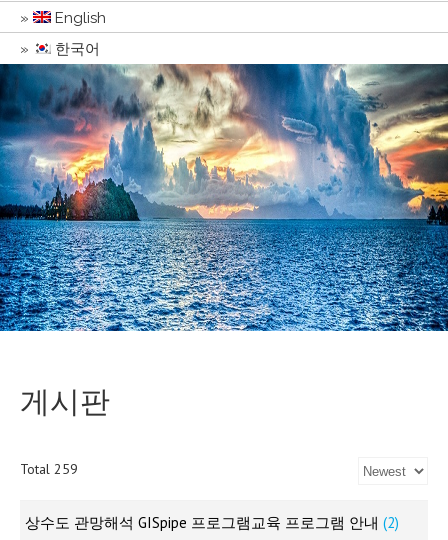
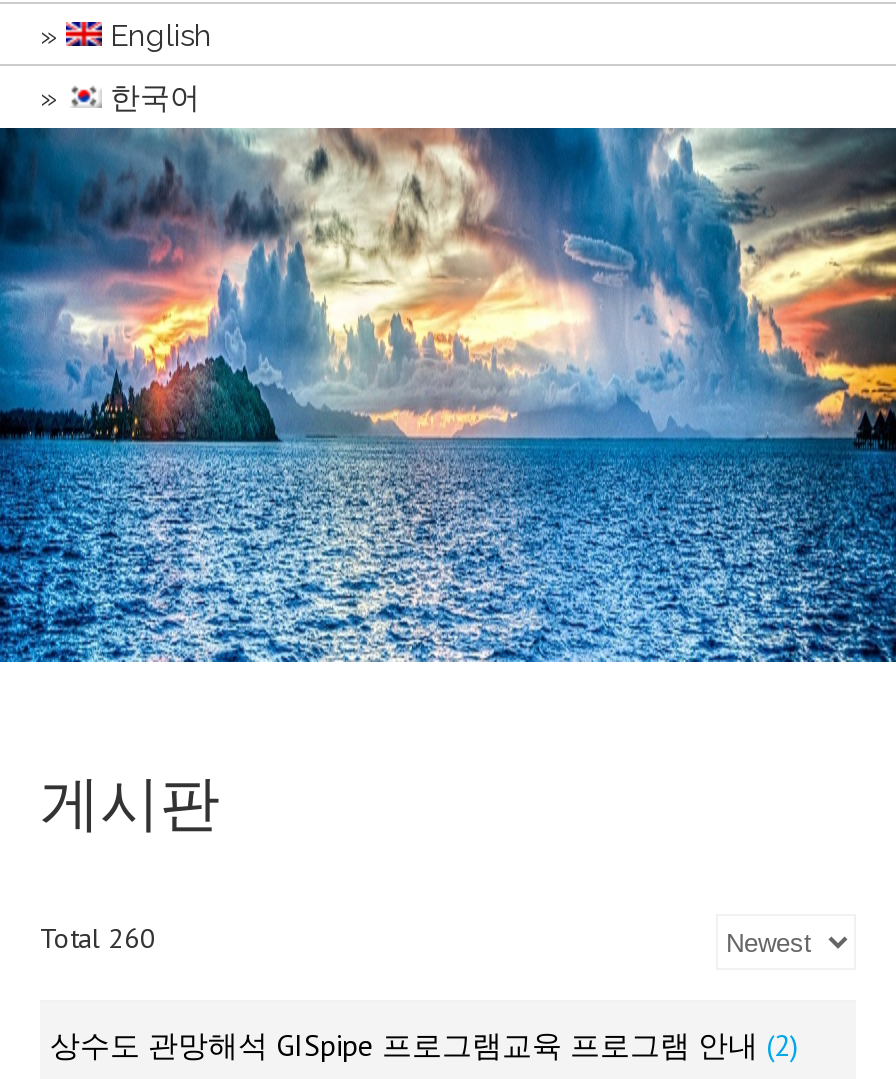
- Total 259
+ Total 260
